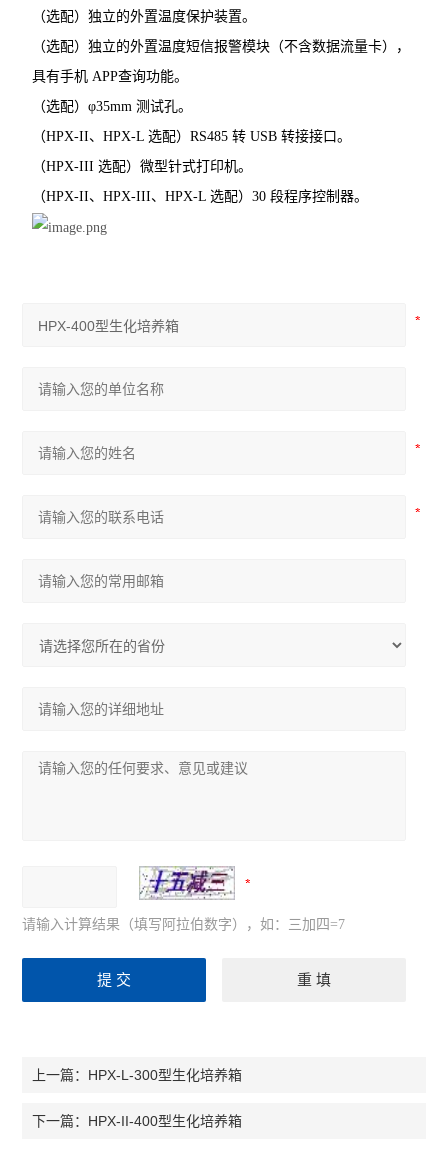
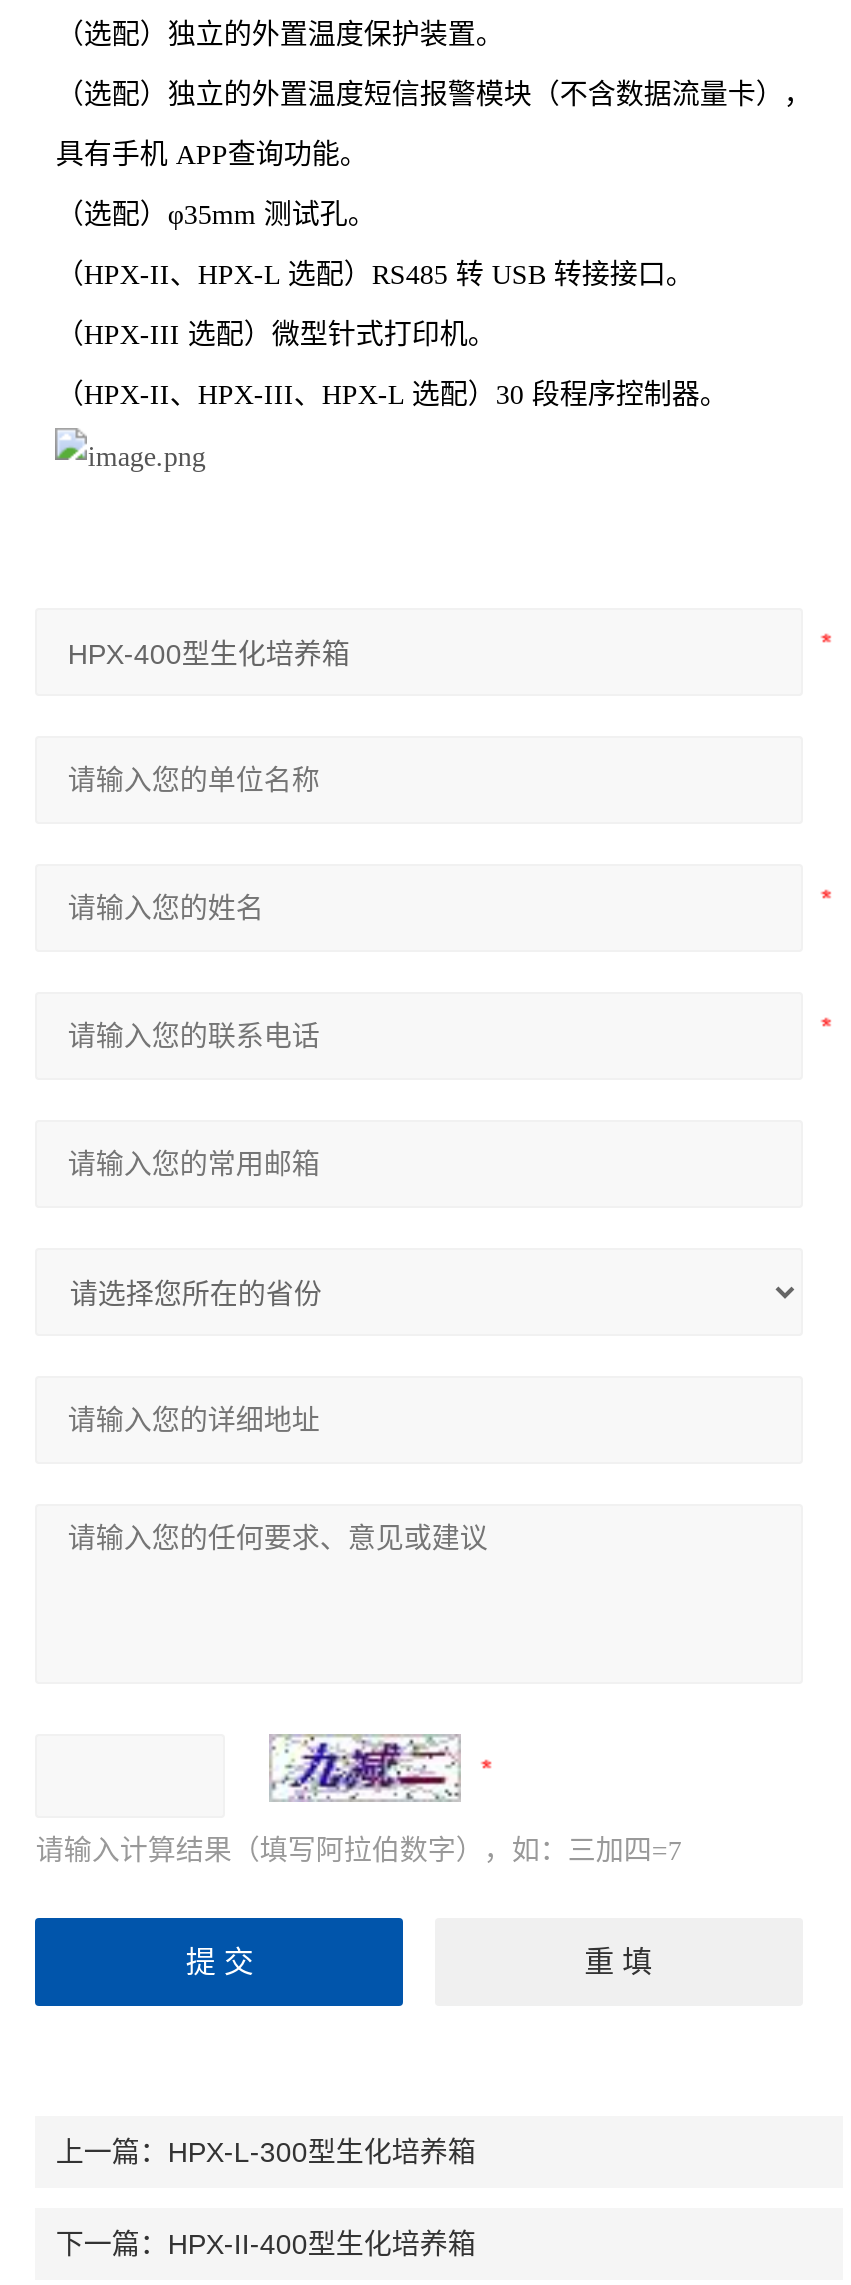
- [image]
+ [image]
